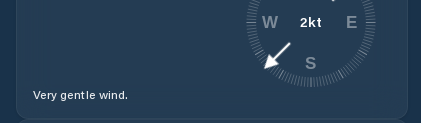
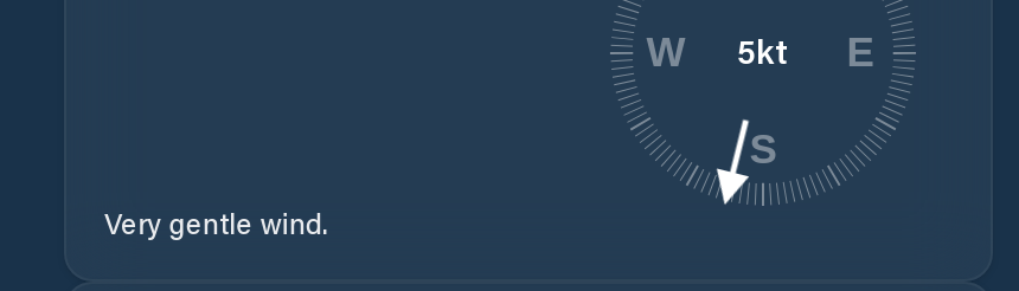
- W 2kt E
+ W 5kt E

- [image]
+ [image]
